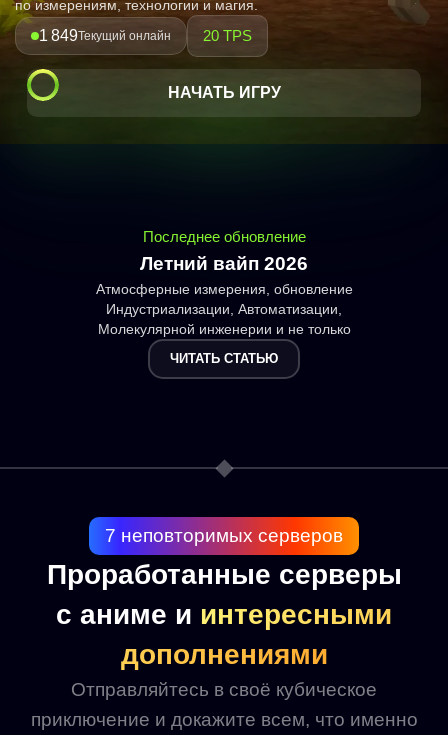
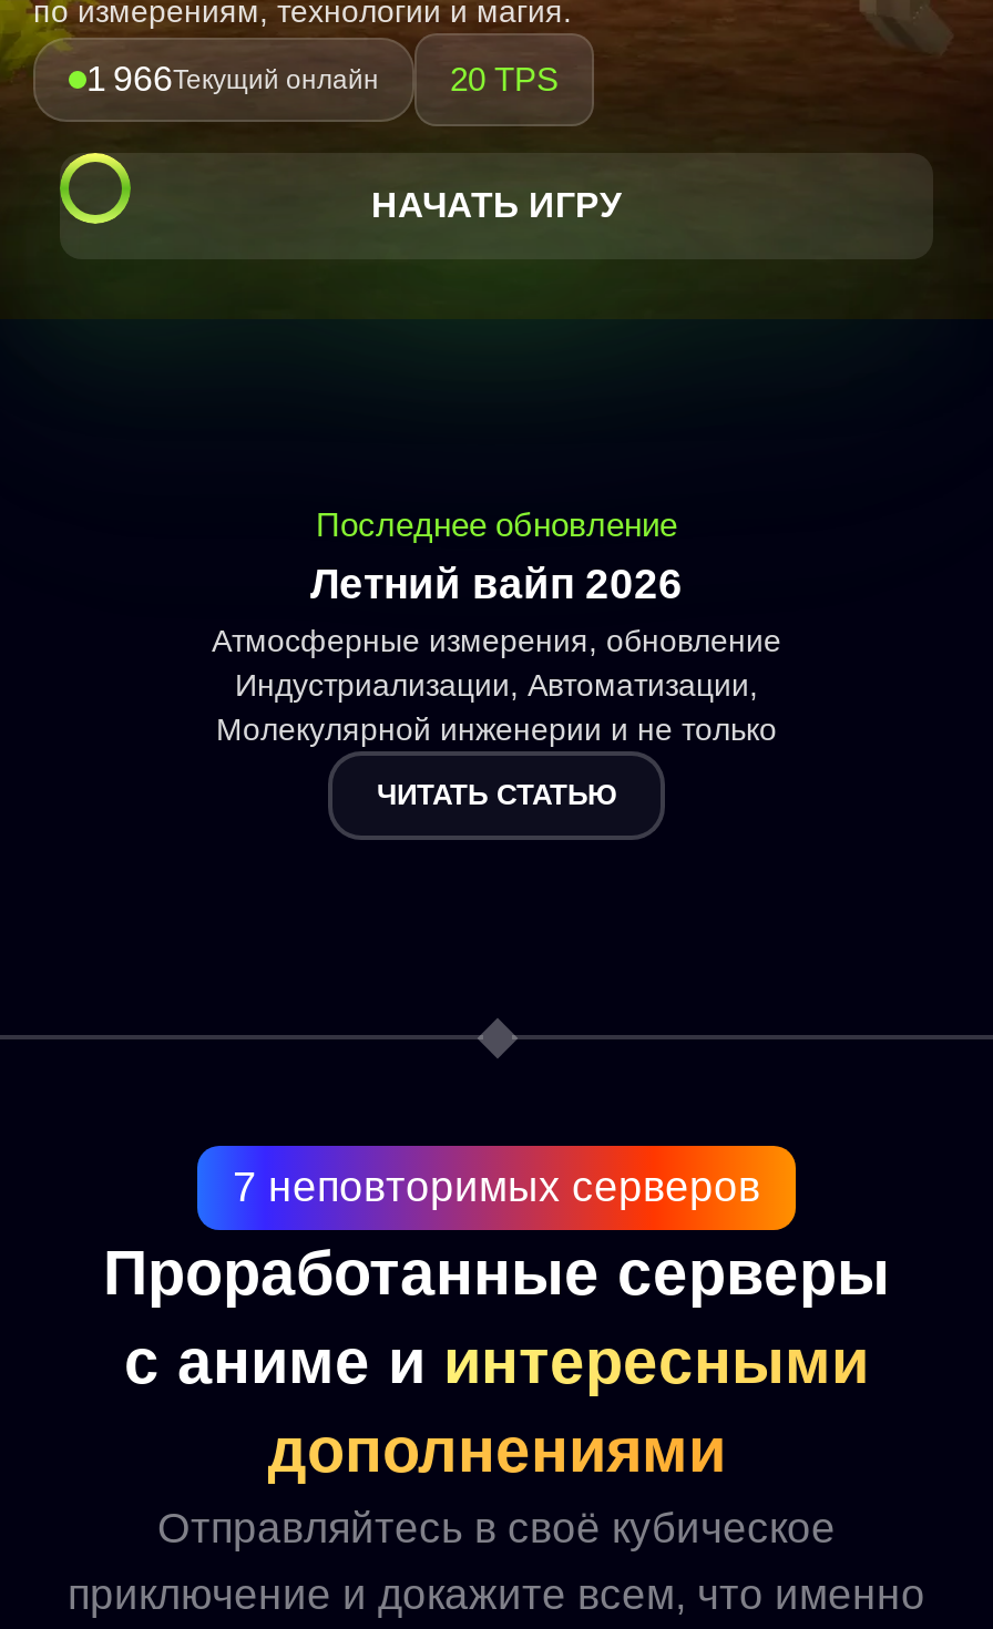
- 1 849Текущий онлайн
+ 1 966Текущий онлайн
